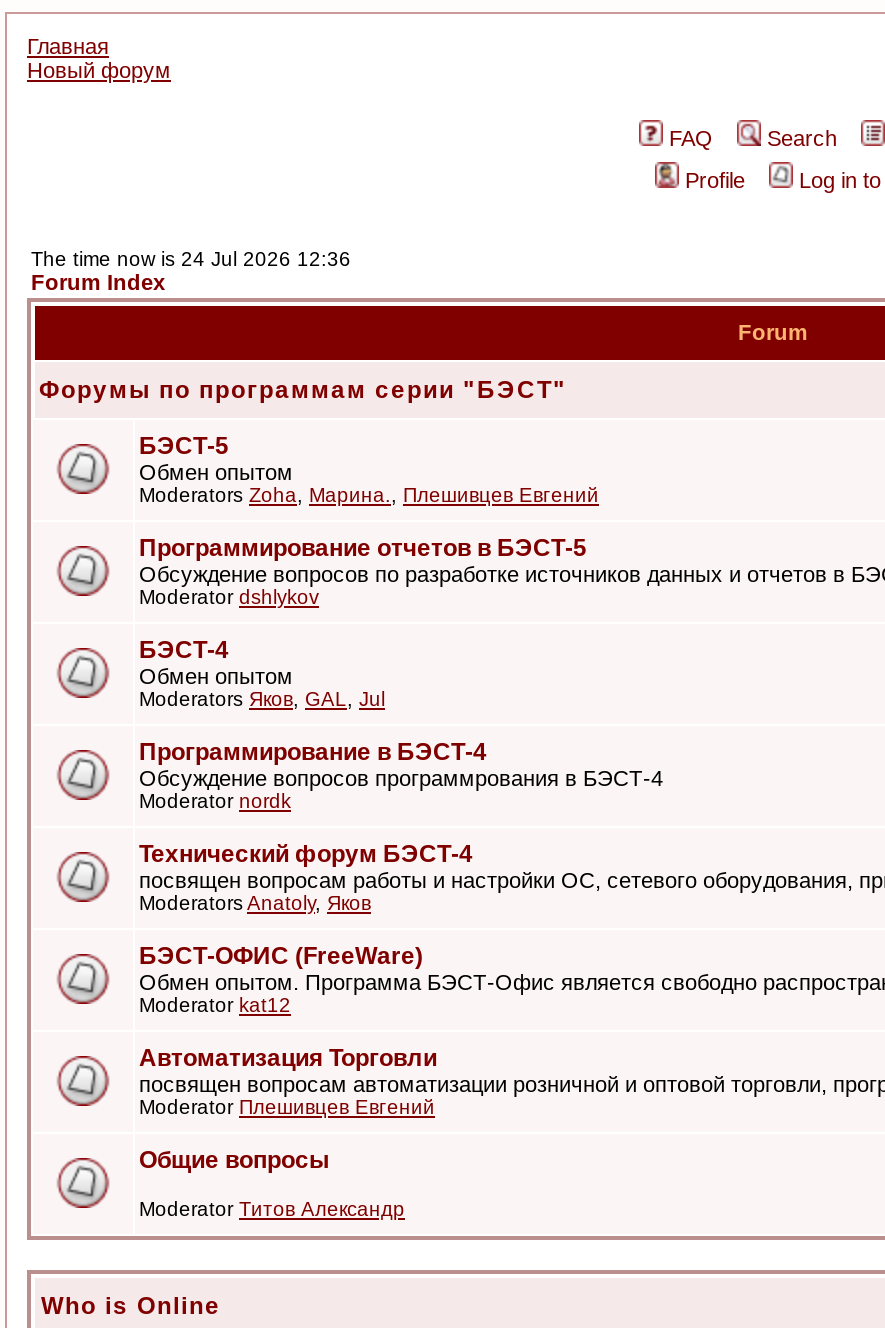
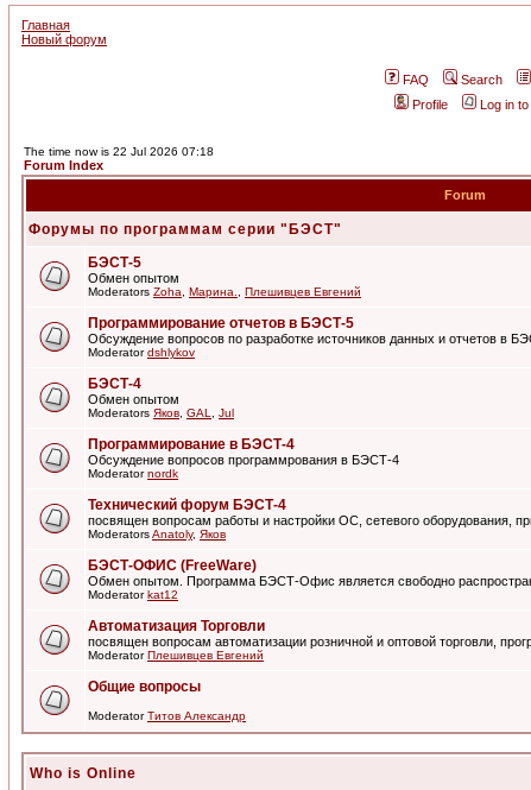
- The time now is 24 Jul 2026 12:36
+ The time now is 22 Jul 2026 07:18
